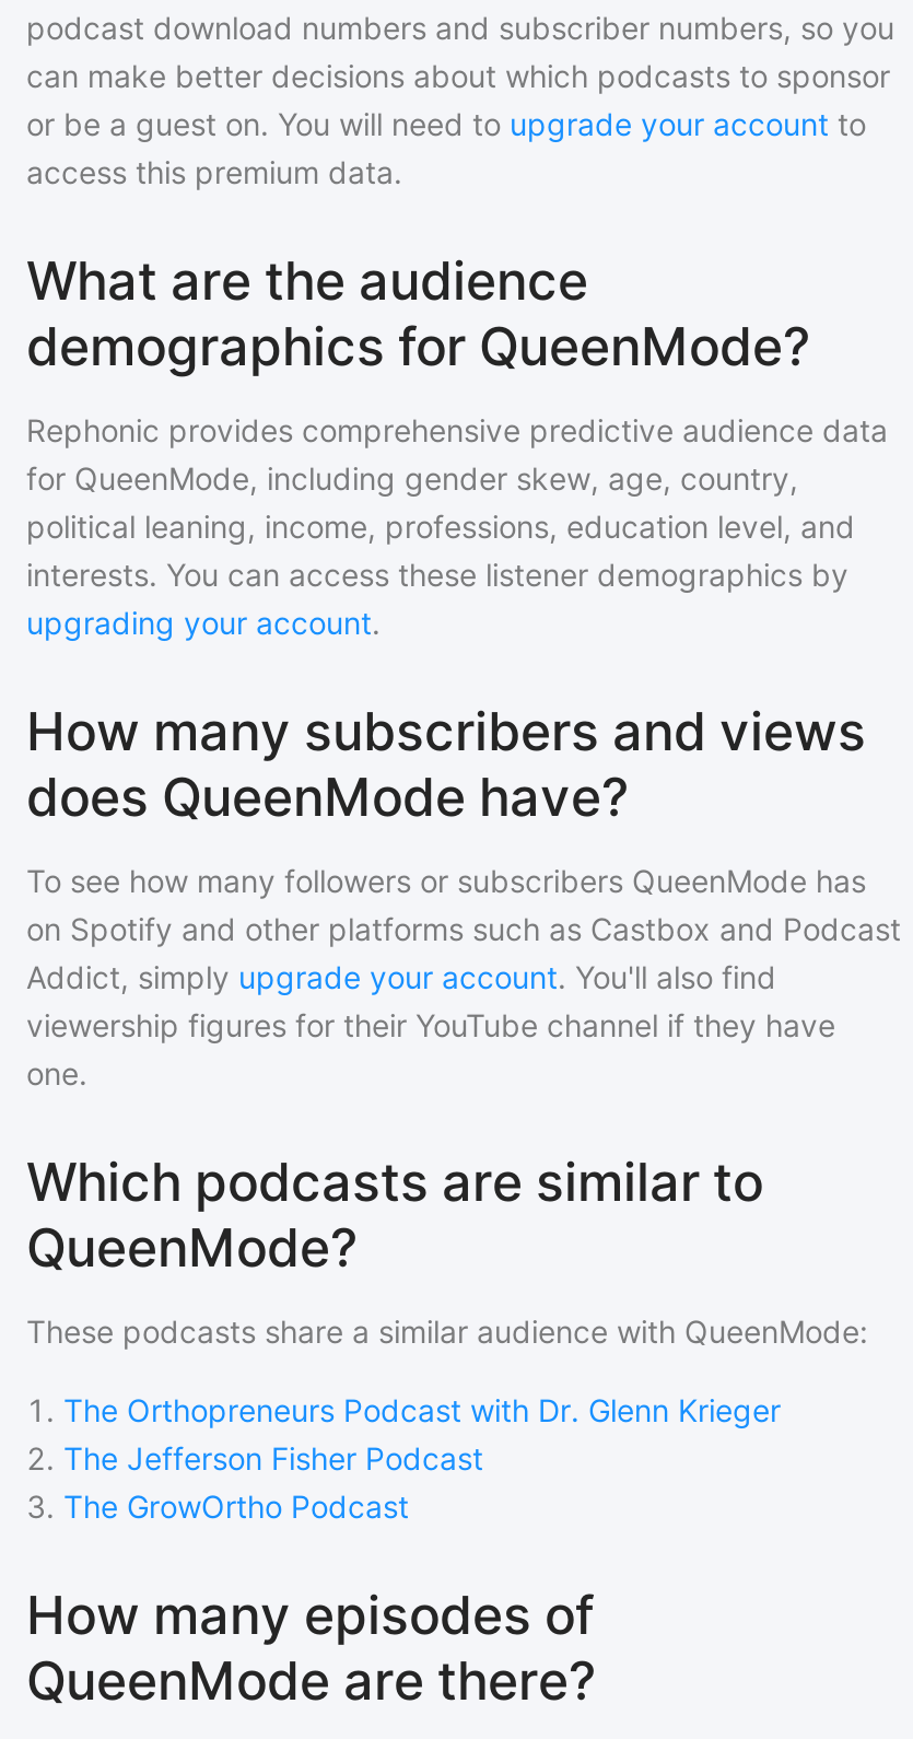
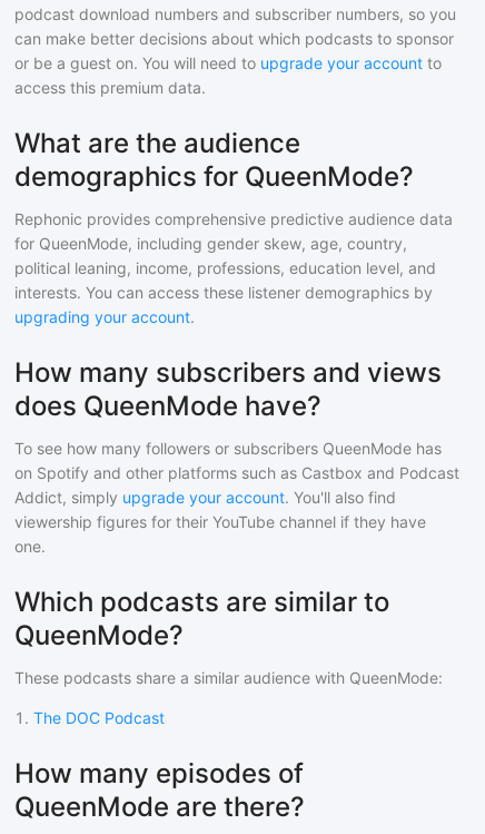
- 1. The Orthopreneurs Podcast with Dr. Glenn Krieger
- 2. The Jefferson Fisher Podcast
- 3. The GrowOrtho Podcast
+ 1. The DOC Podcast
